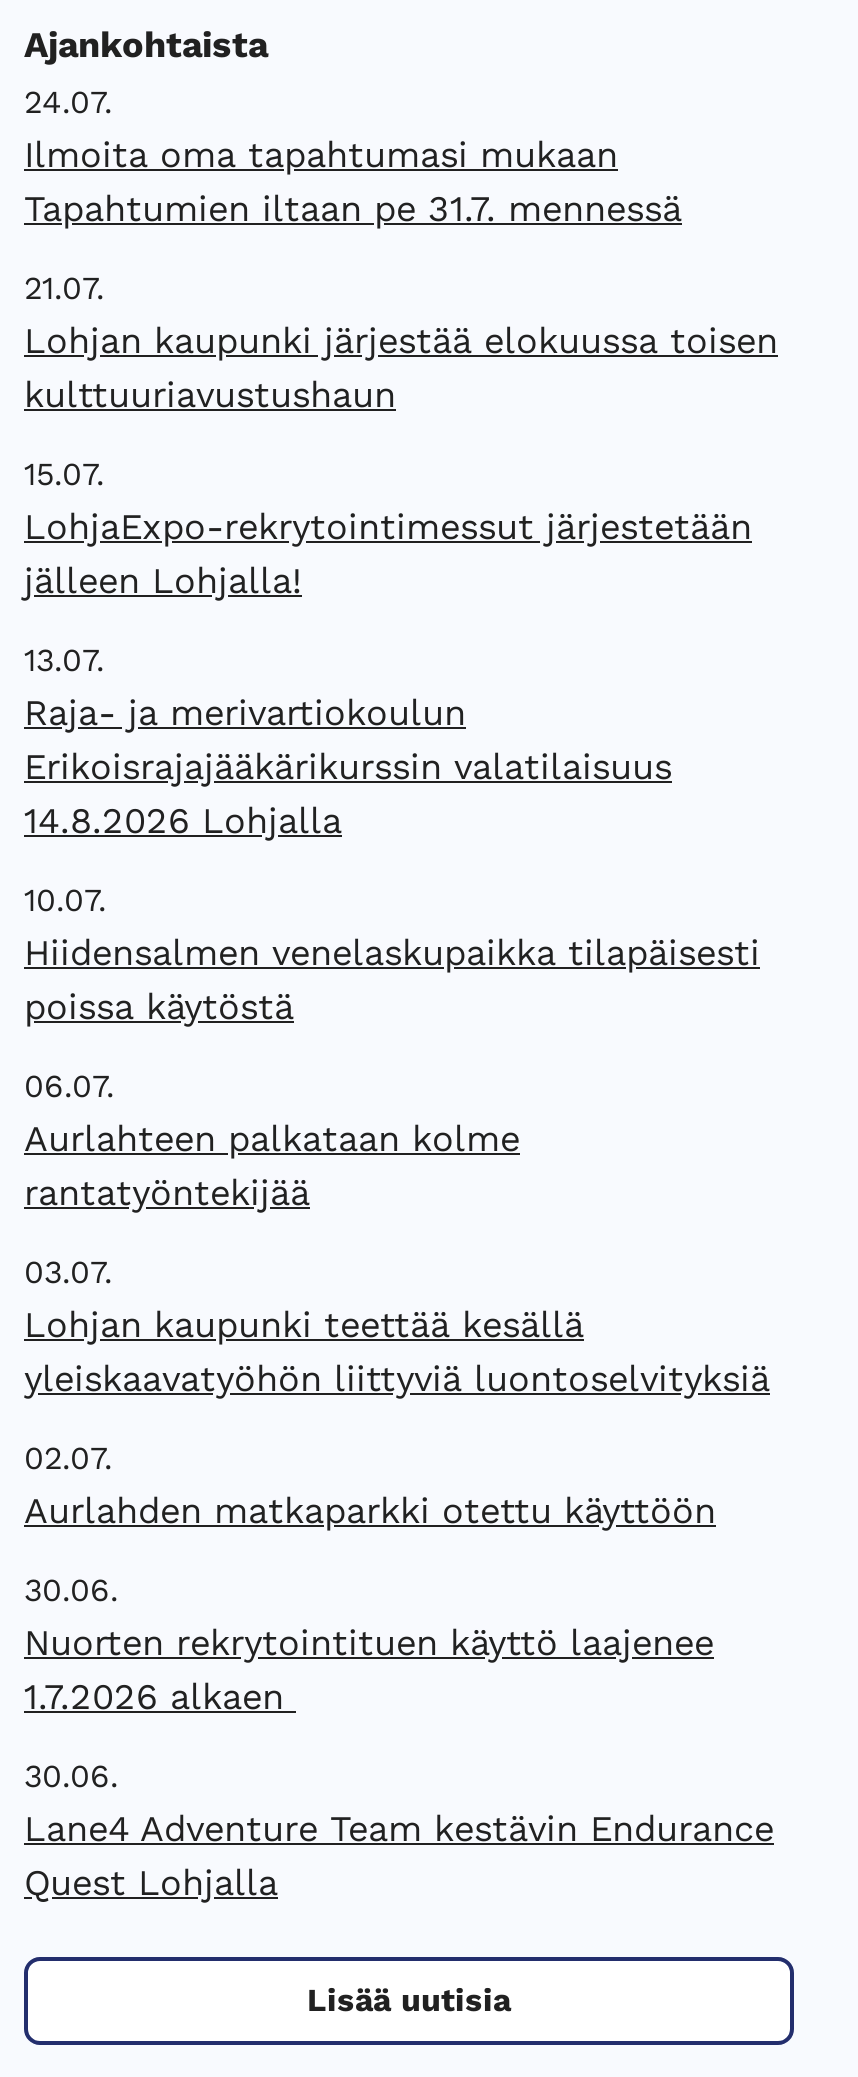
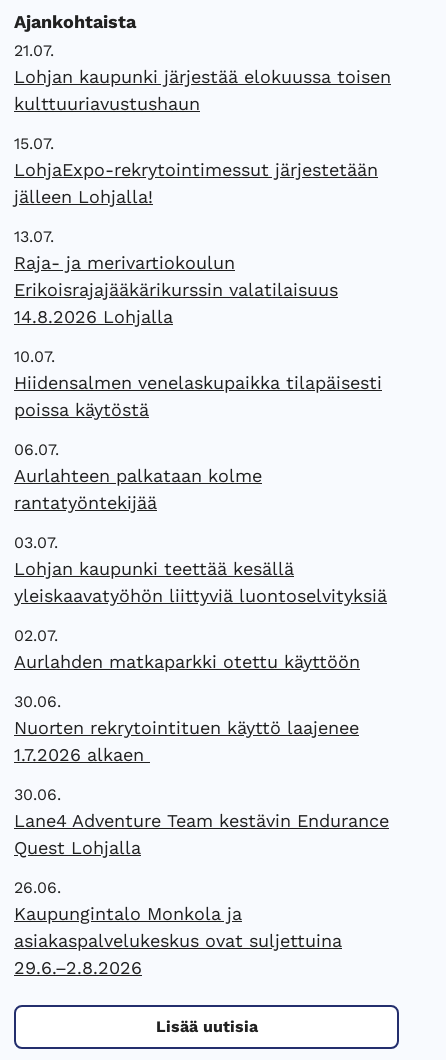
- 24.07.
- Ilmoita oma tapahtumasi mukaan
- Tapahtumien iltaan pe 31.7. mennessä

moved up: 21.07. | Lohjan kaupunki järjestää elokuussa toisen | kulttuuriavustushaun | ... | Lane4 Adventure Team kestävin Endurance | Quest Lohjalla

+ 26.06.
+ Kaupungintalo Monkola ja
+ asiakaspalvelukeskus ovat suljettuina
+ 29.6.–2.8.2026
